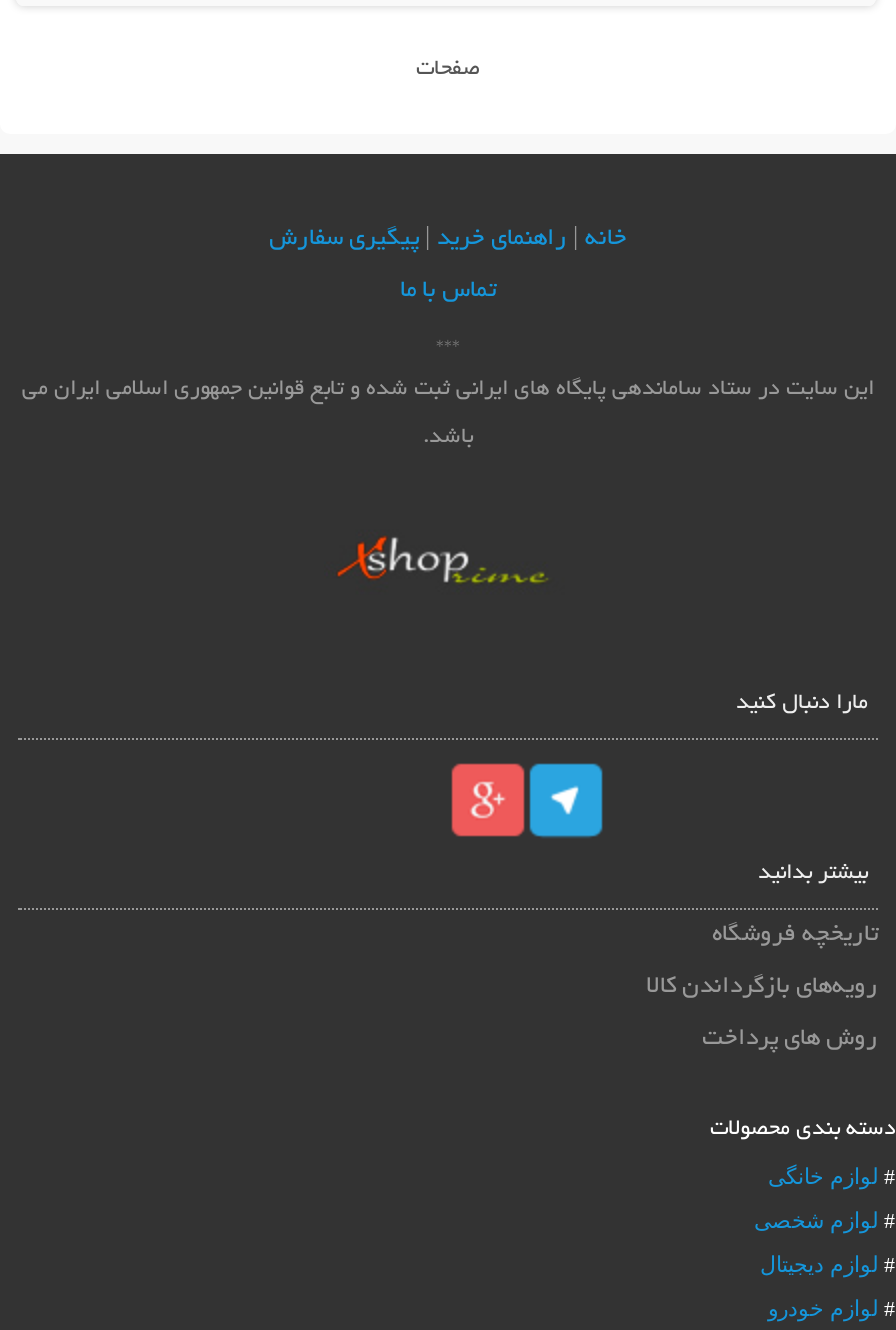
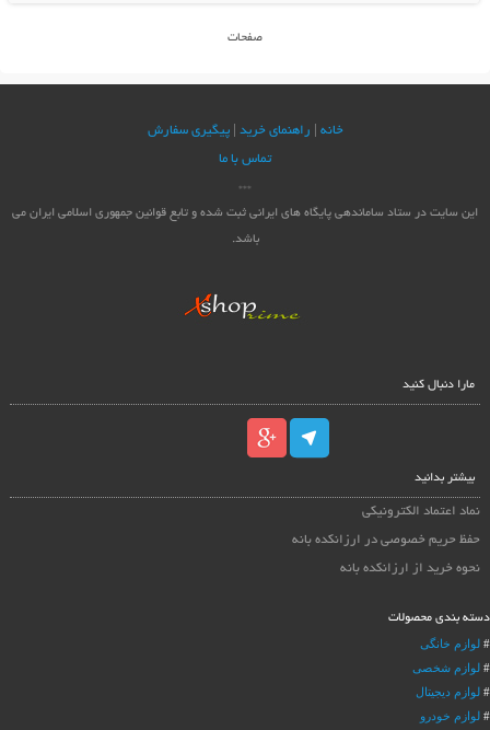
- تاریخچه فروشگاه
+ نماد اعتماد الکترونیکی

- رویه‌های بازگرداندن کالا
+ حفظ حریم خصوصی در ارزانکده بانه

- روش های پرداخت
+ نحوه خرید از ارزانکده بانه
